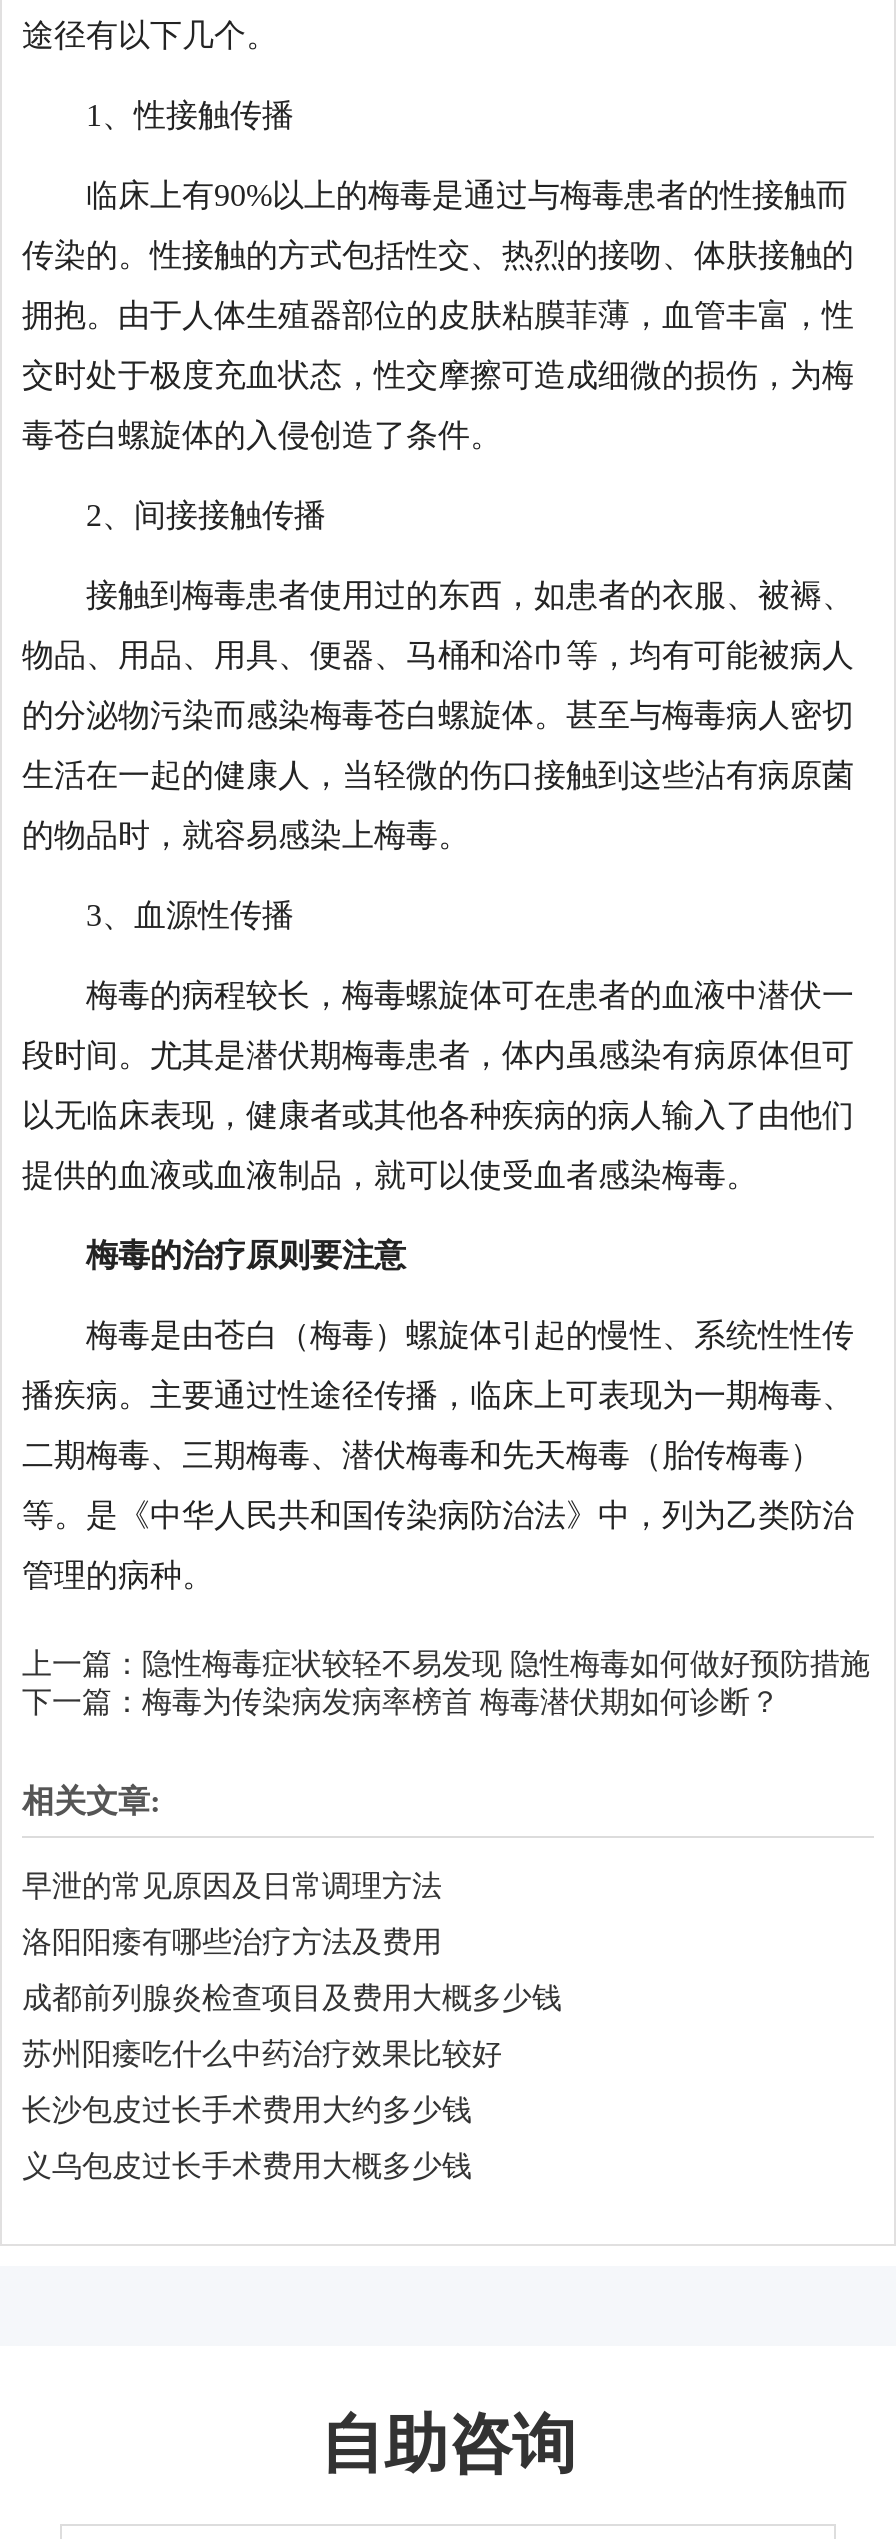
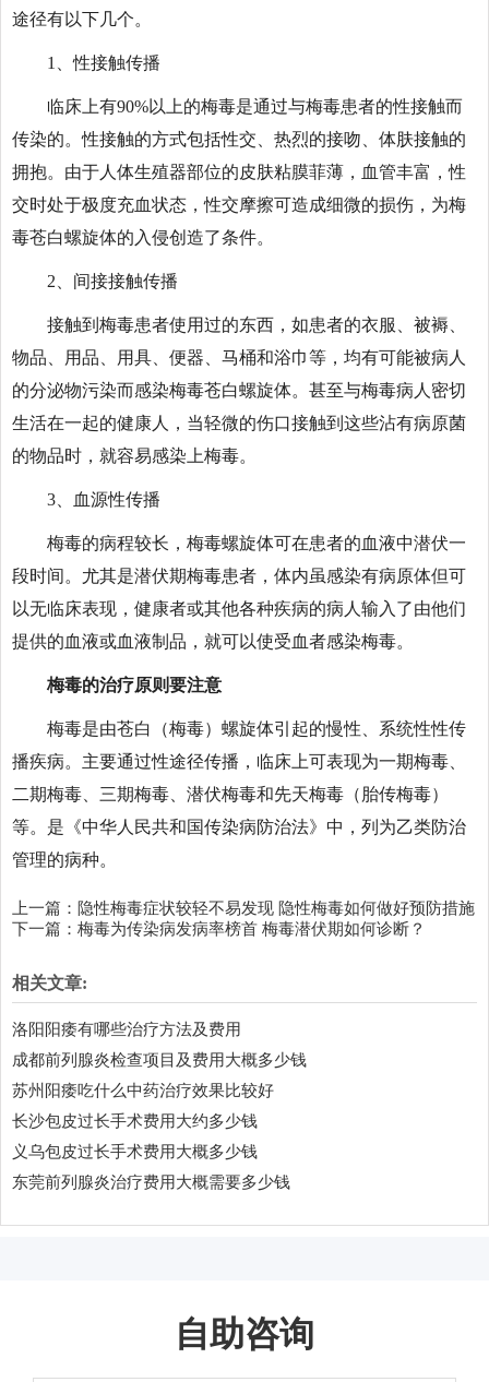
- 早泄的常见原因及日常调理方法

moved up: 洛阳阳痿有哪些治疗方法及费用 | 成都前列腺炎检查项目及费用大概多少钱 | 苏州阳痿吃什么中药治疗效果比较好 | 长沙包皮过长手术费用大约多少钱 | 义乌包皮过长手术费用大概多少钱

+ 东莞前列腺炎治疗费用大概需要多少钱
